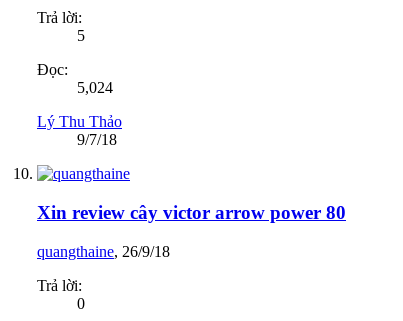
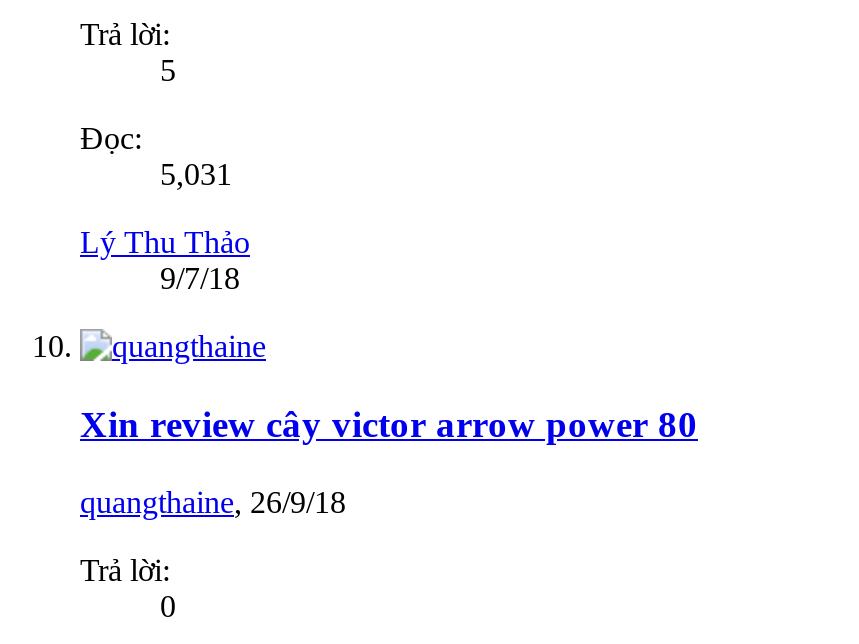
- 5,024
+ 5,031
